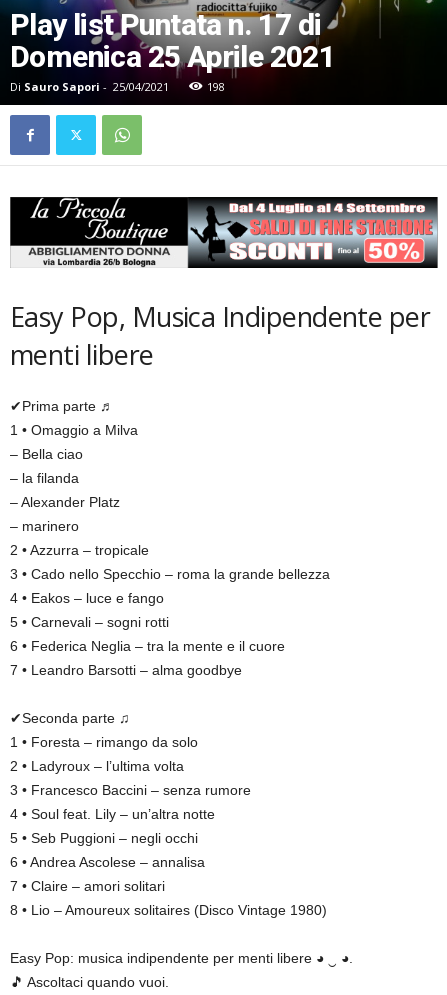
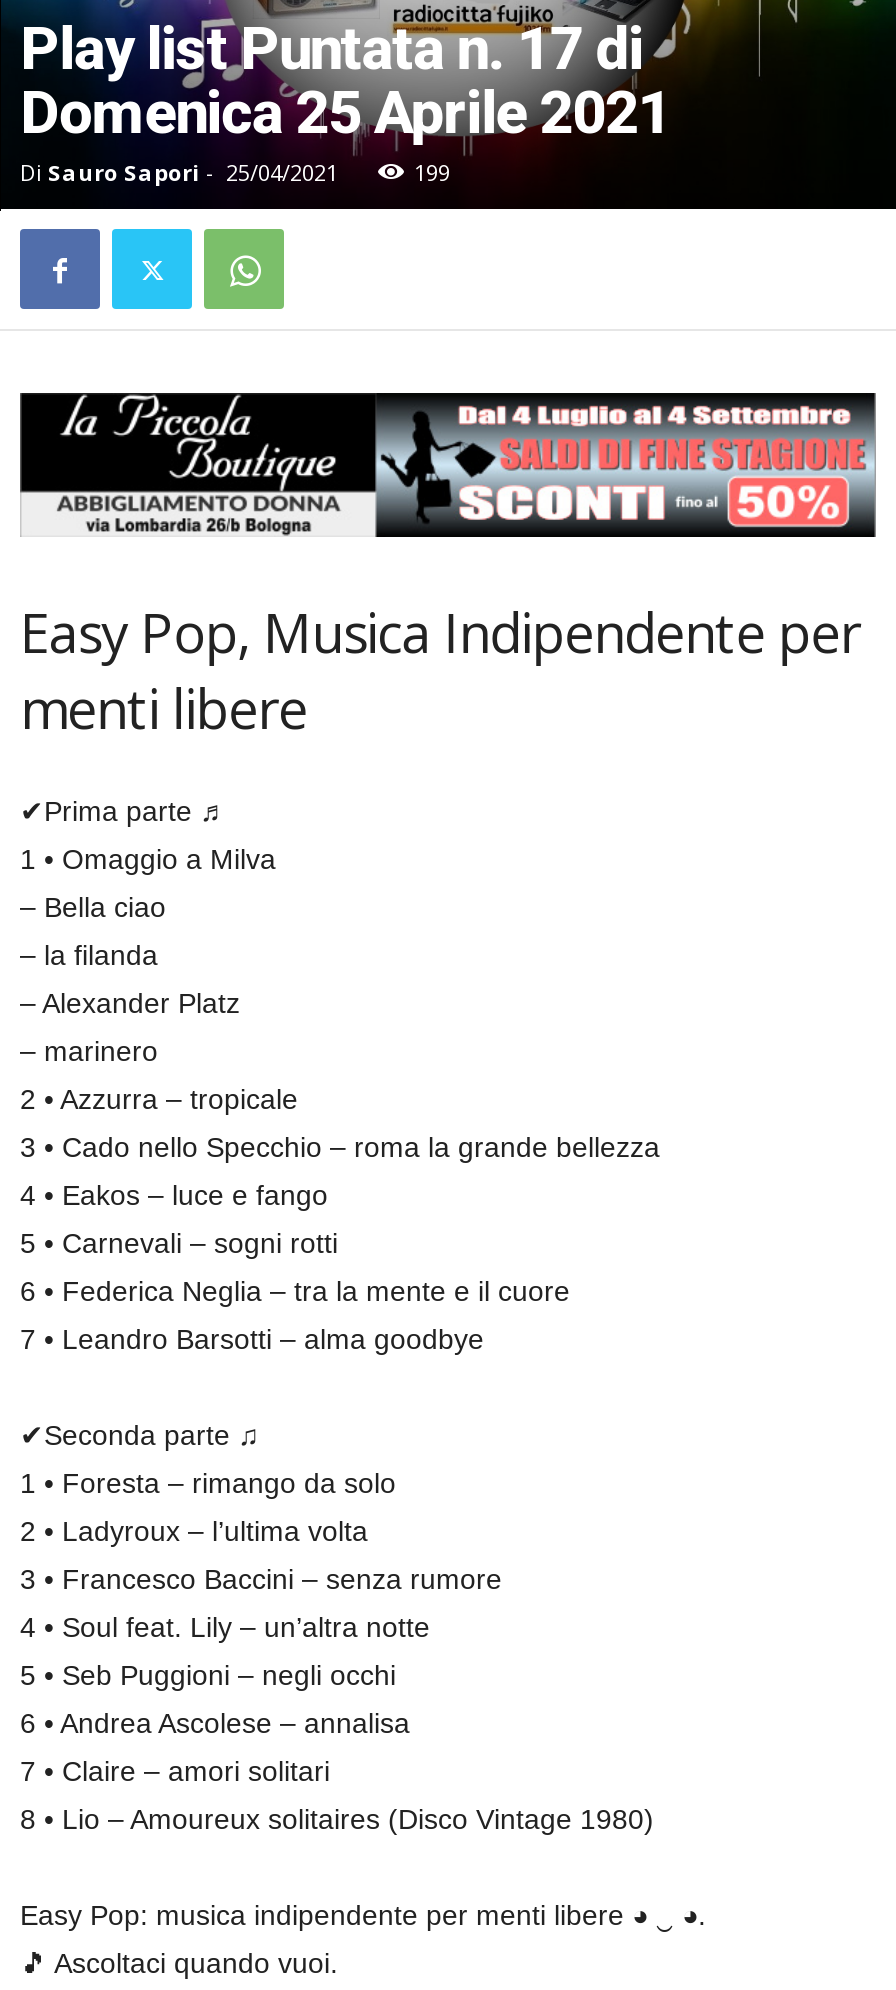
- 198
+ 199
